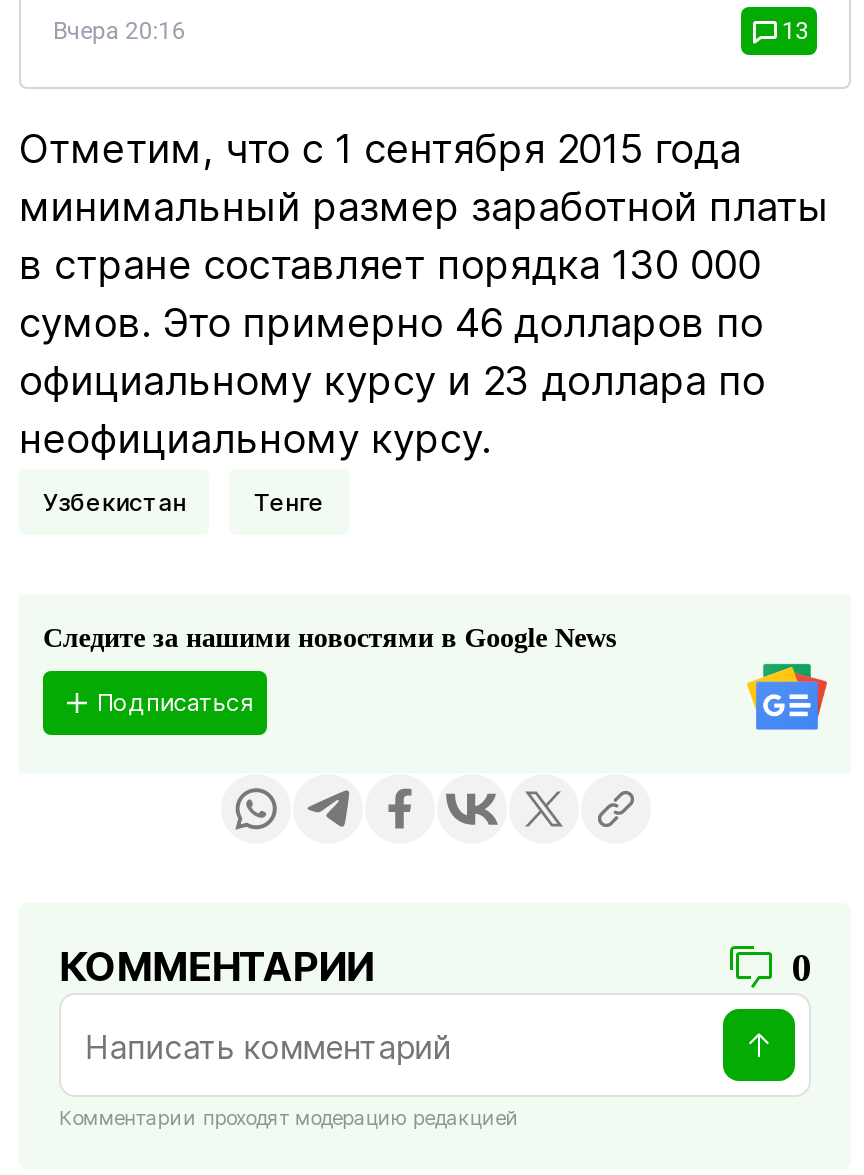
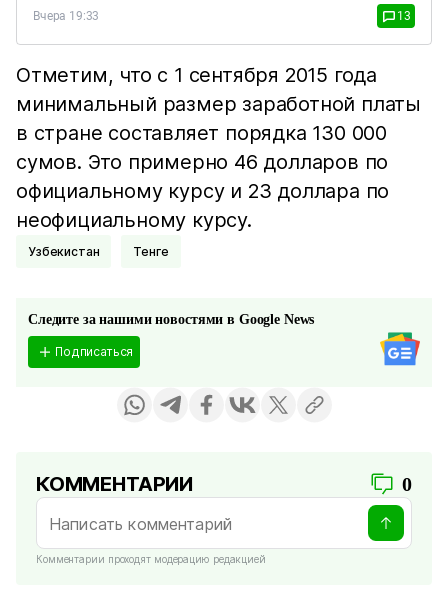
- Вчера 20:16
+ Вчера 19:33
